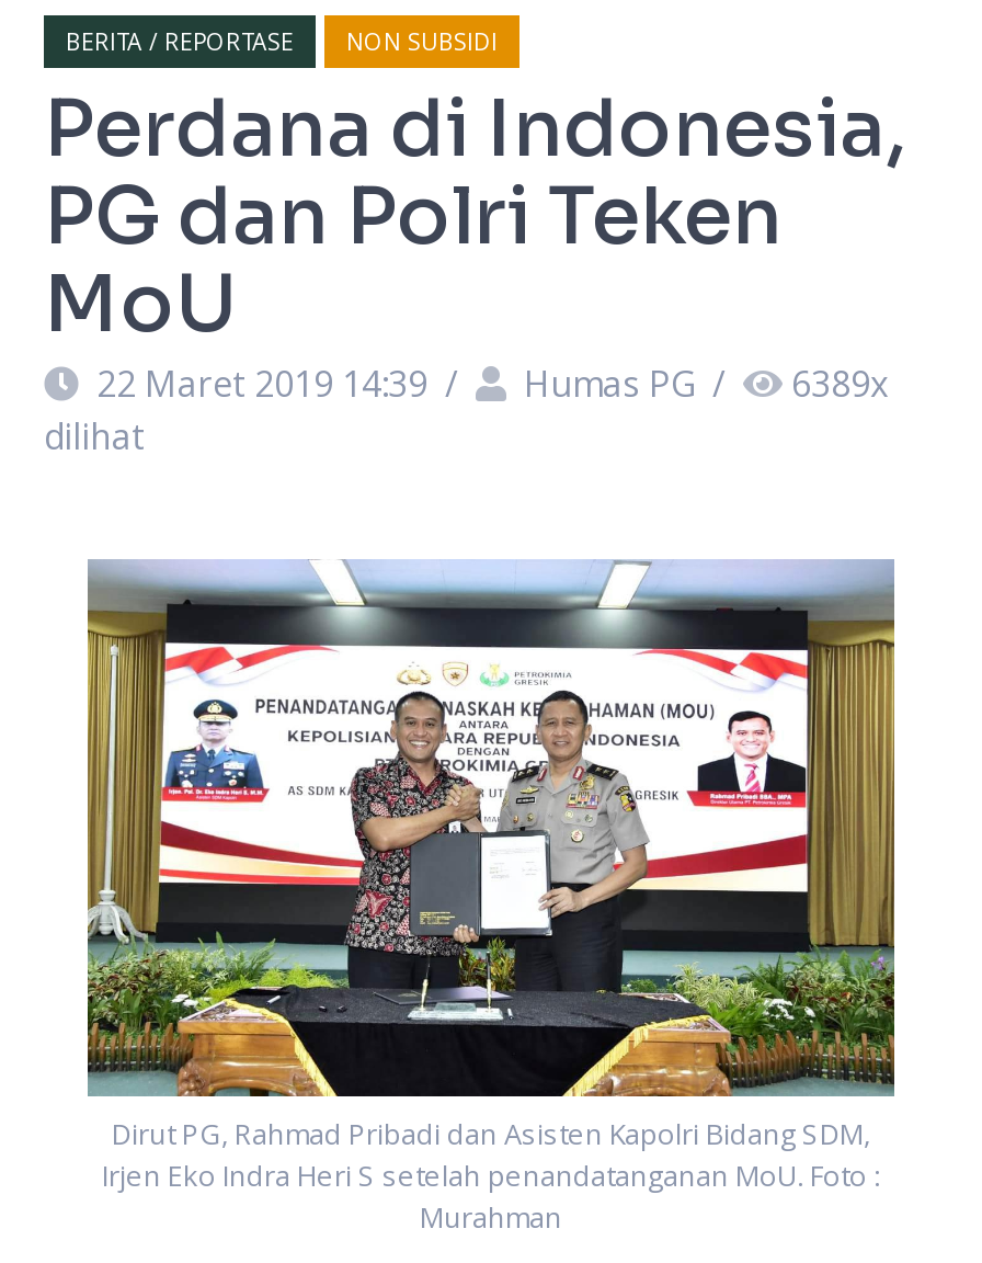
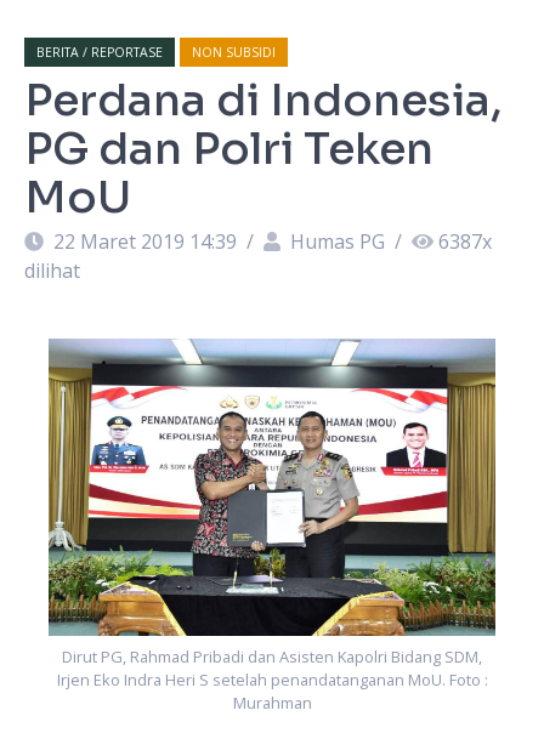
- 22 Maret 2019 14:39 / Humas PG / 6389x
+ 22 Maret 2019 14:39 / Humas PG / 6387x
